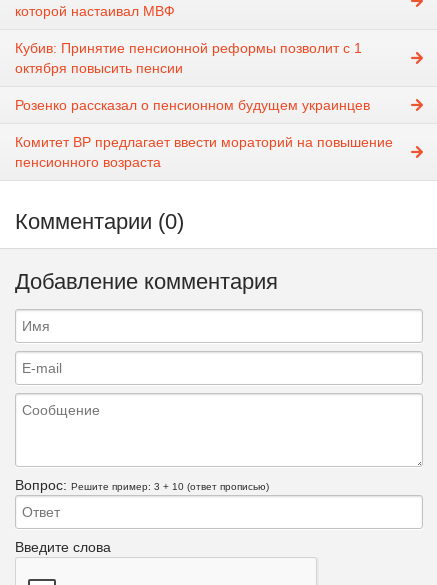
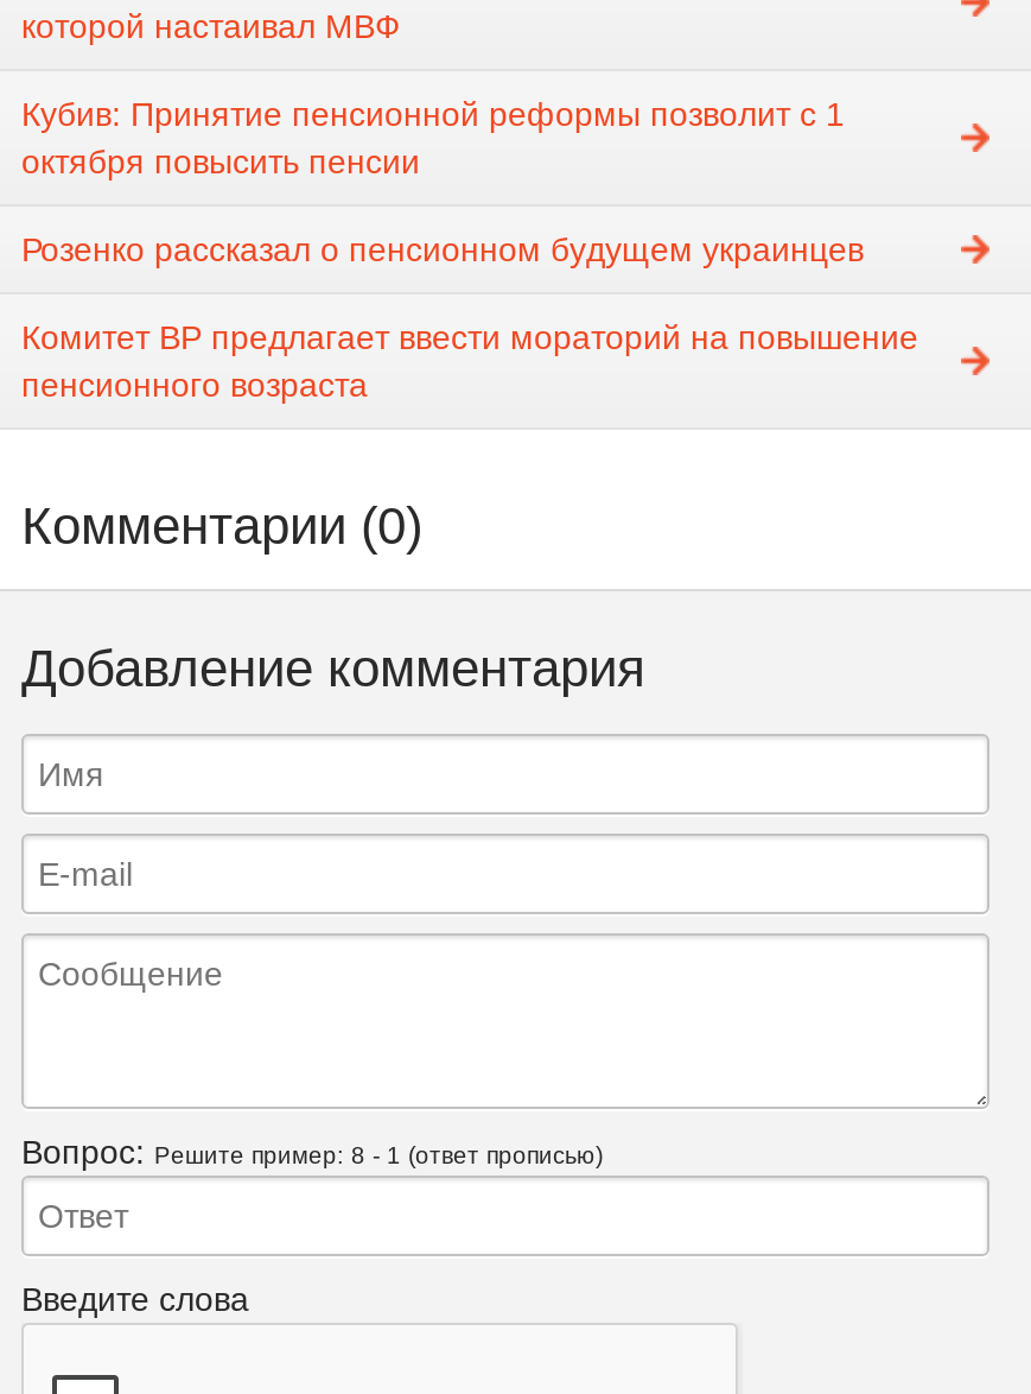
- Вопрос: Решите пример: 3 + 10 (ответ прописью)
+ Вопрос: Решите пример: 8 - 1 (ответ прописью)
